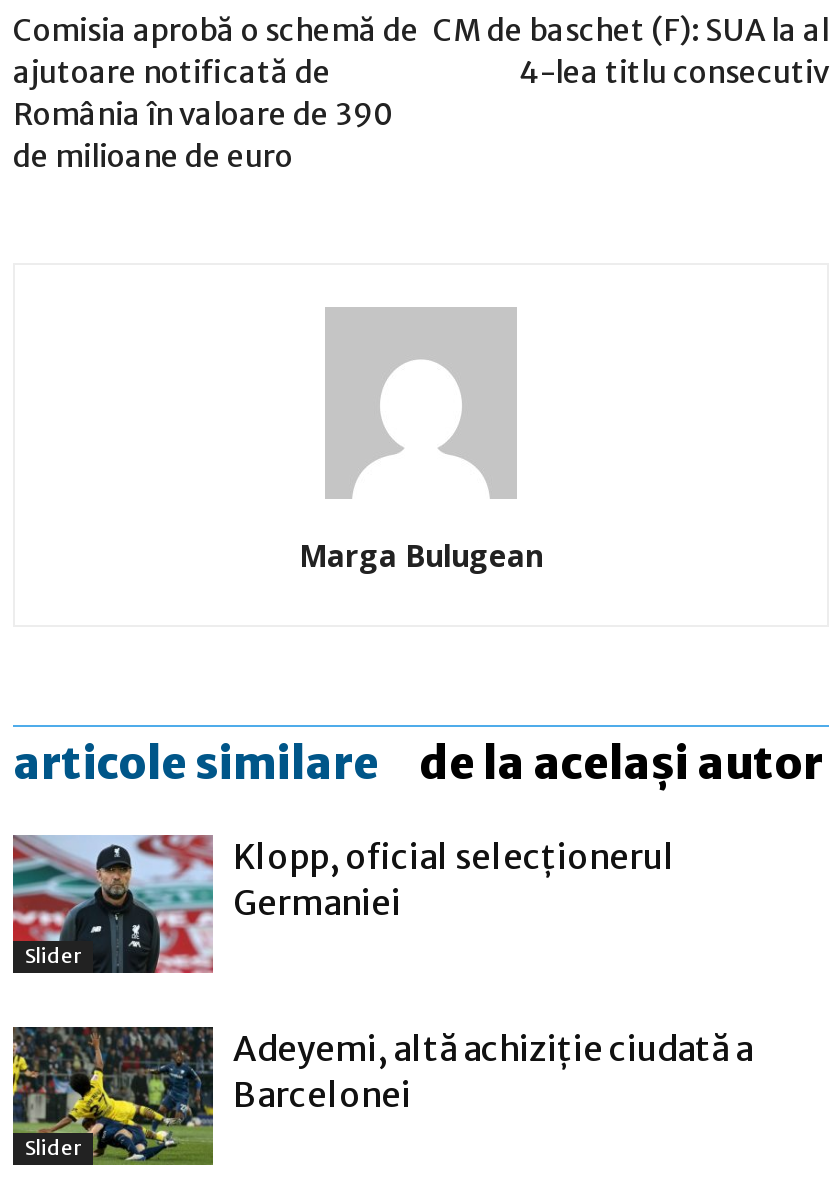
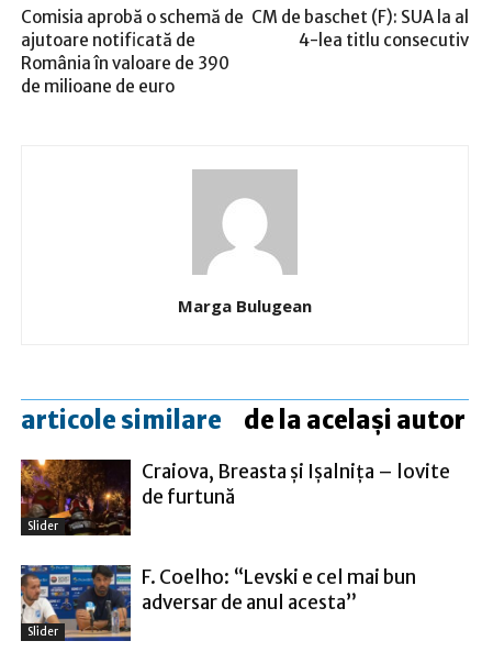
- [image]
- Klopp, oficial selecţionerul
- Germaniei
+ [image]
+ Craiova, Breasta și Ișalnița – lovite
+ de furtună

- [image]
- Adeyemi, altă achiziţie ciudată a
- Barcelonei
+ [image]
+ F. Coelho: “Levski e cel mai bun
+ adversar de anul acesta”
